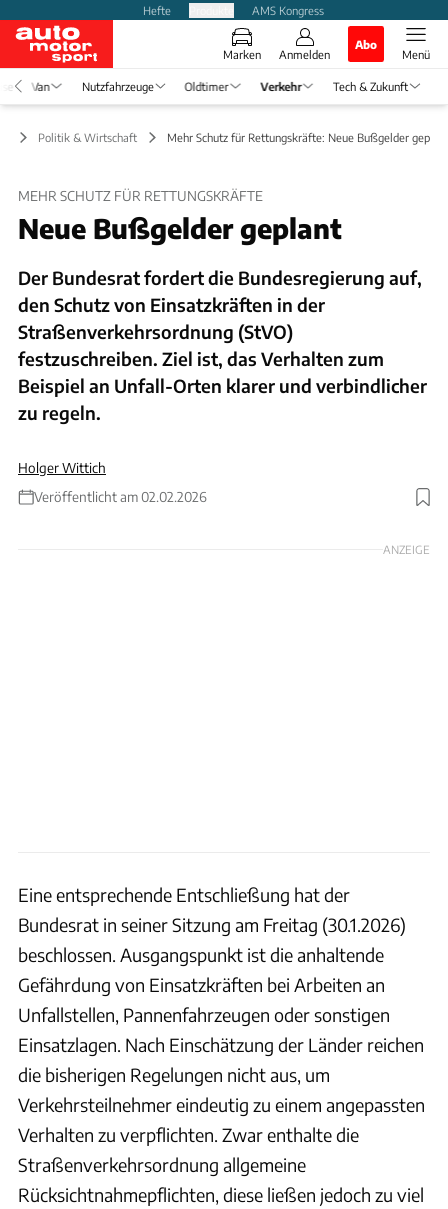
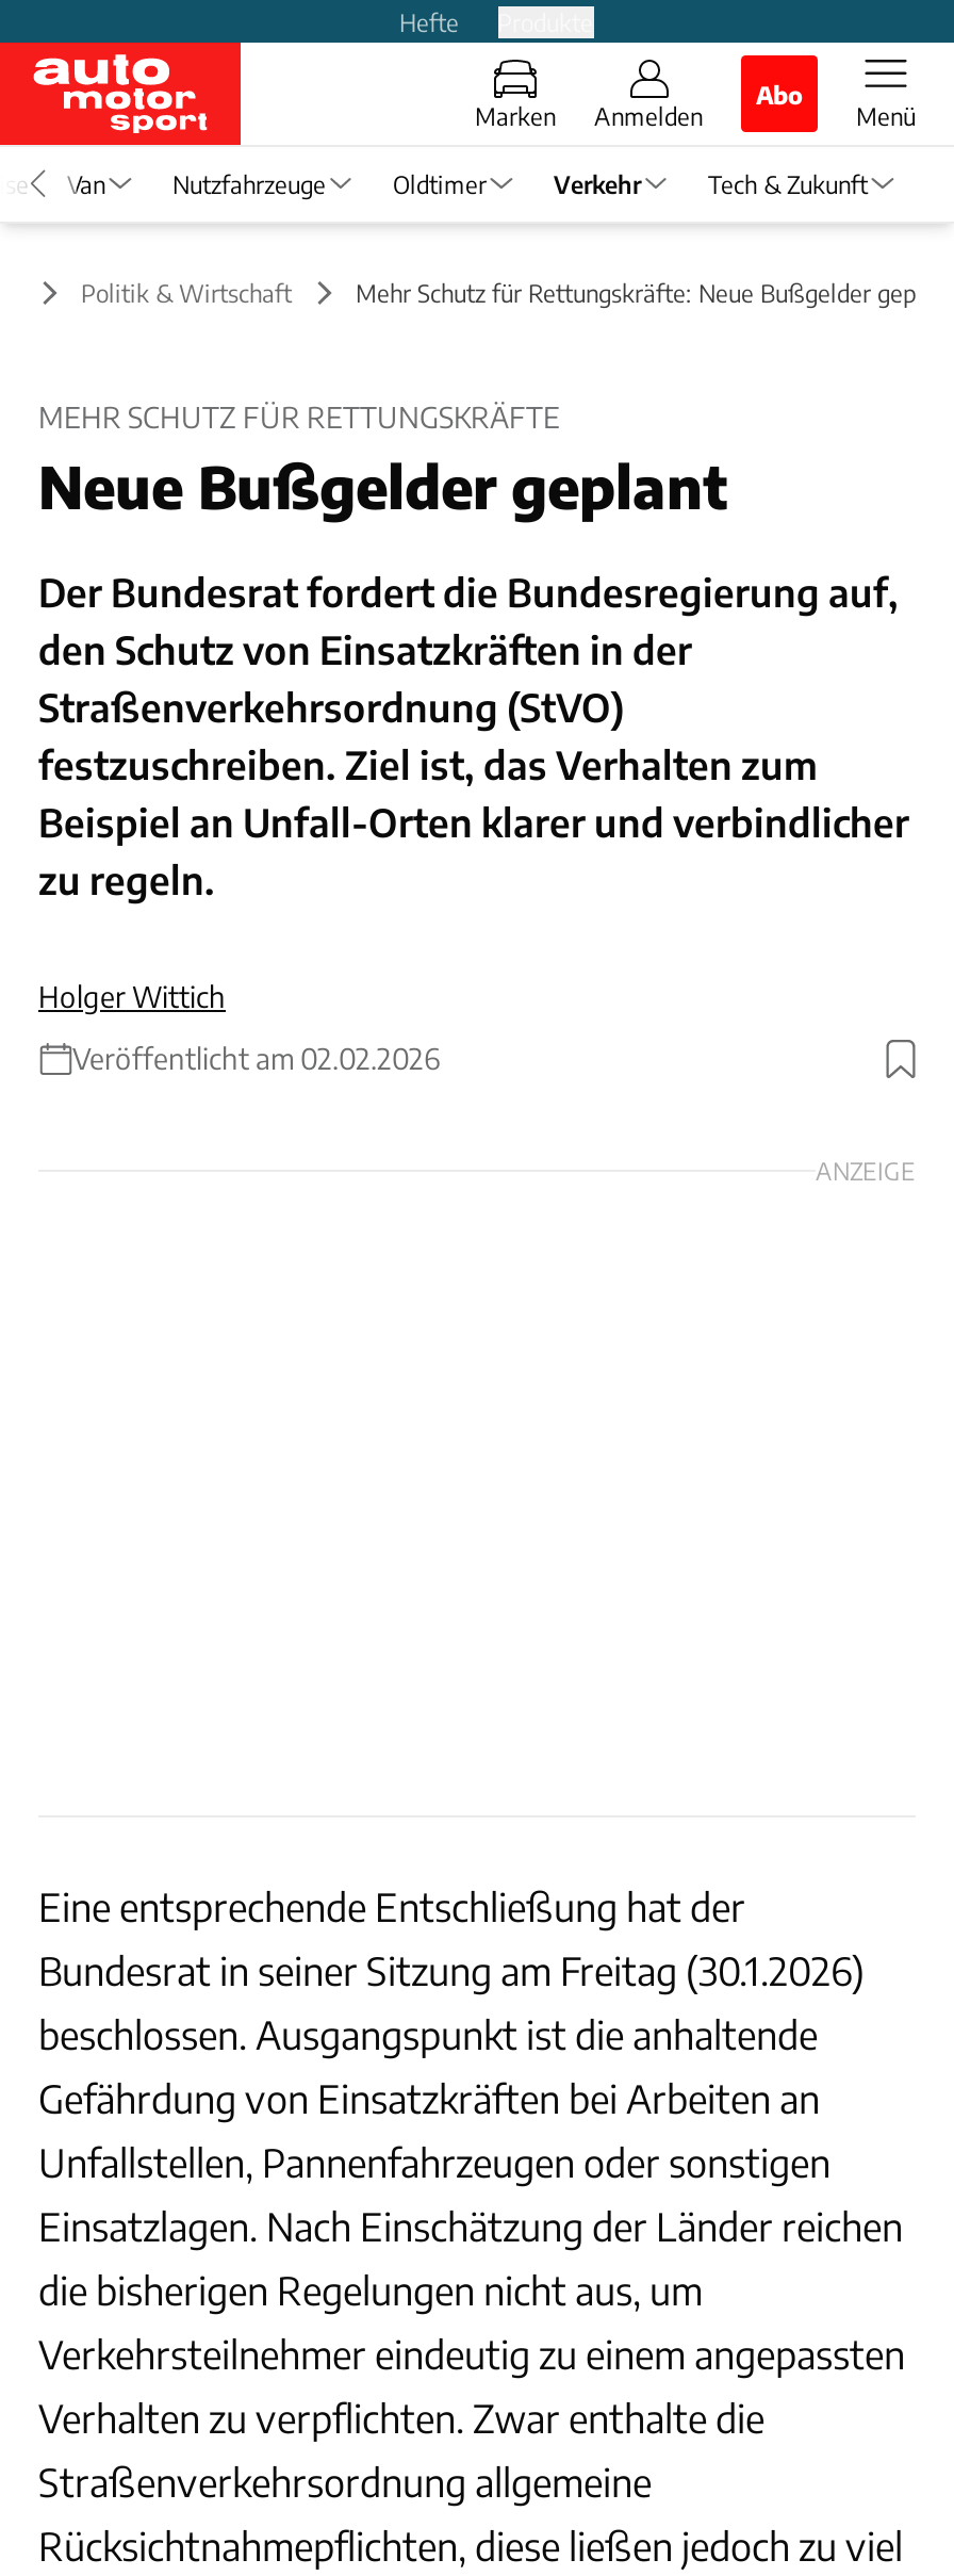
- AMS Kongress
